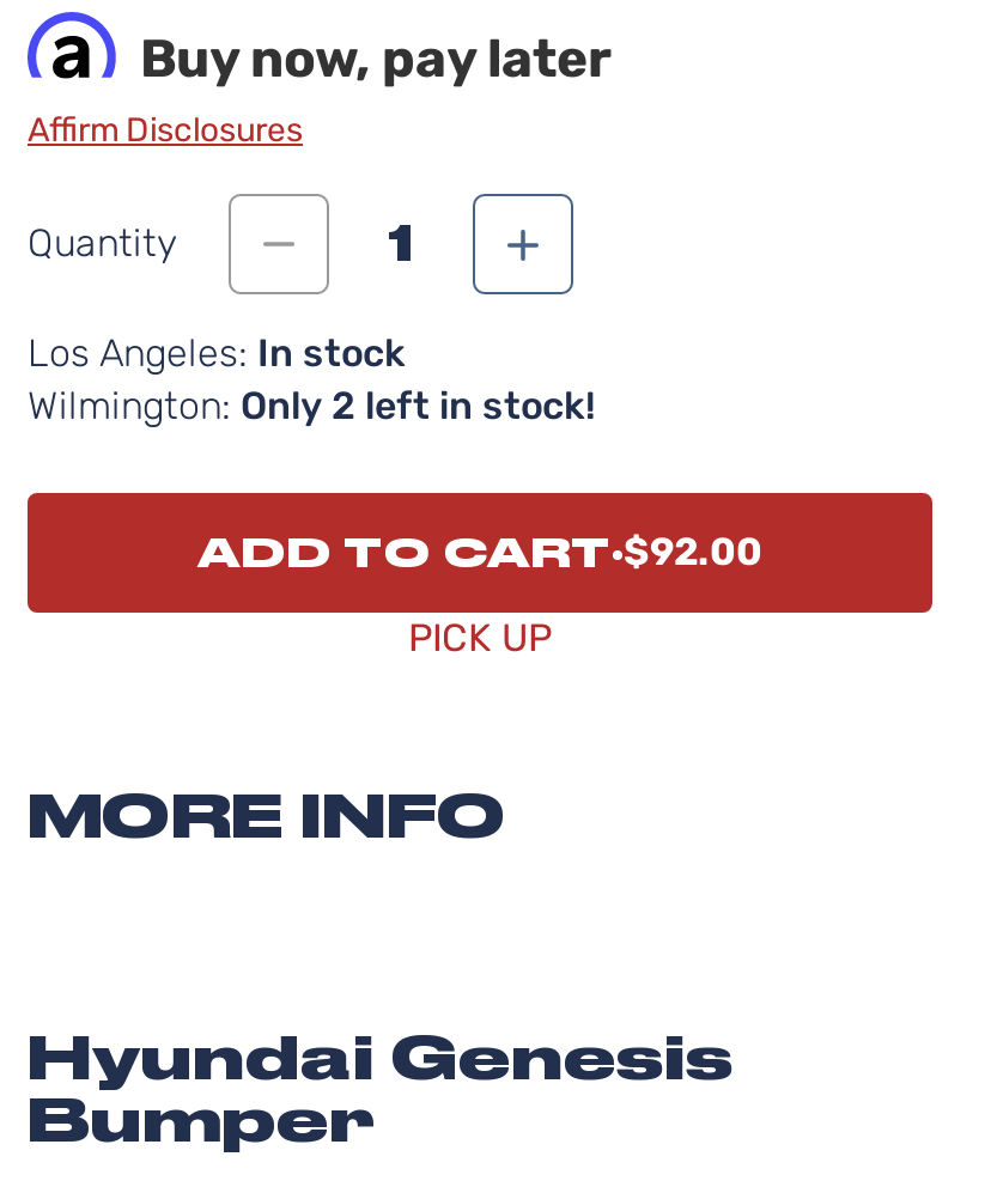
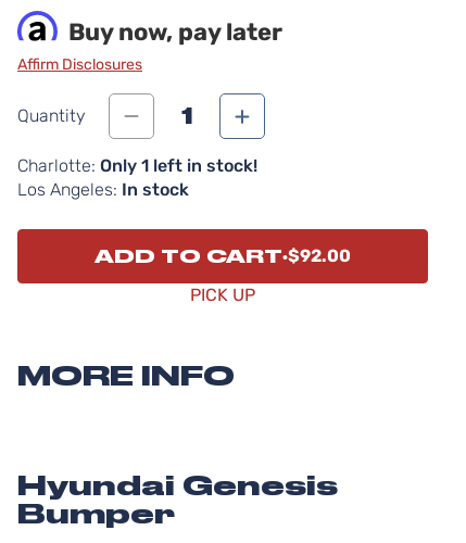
+ Charlotte: Only 1 left in stock!

moved down: Los Angeles: In stock

- Wilmington: Only 2 left in stock!
